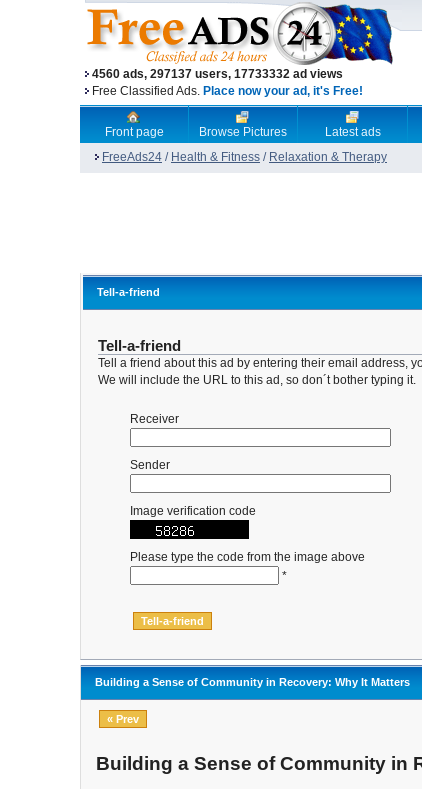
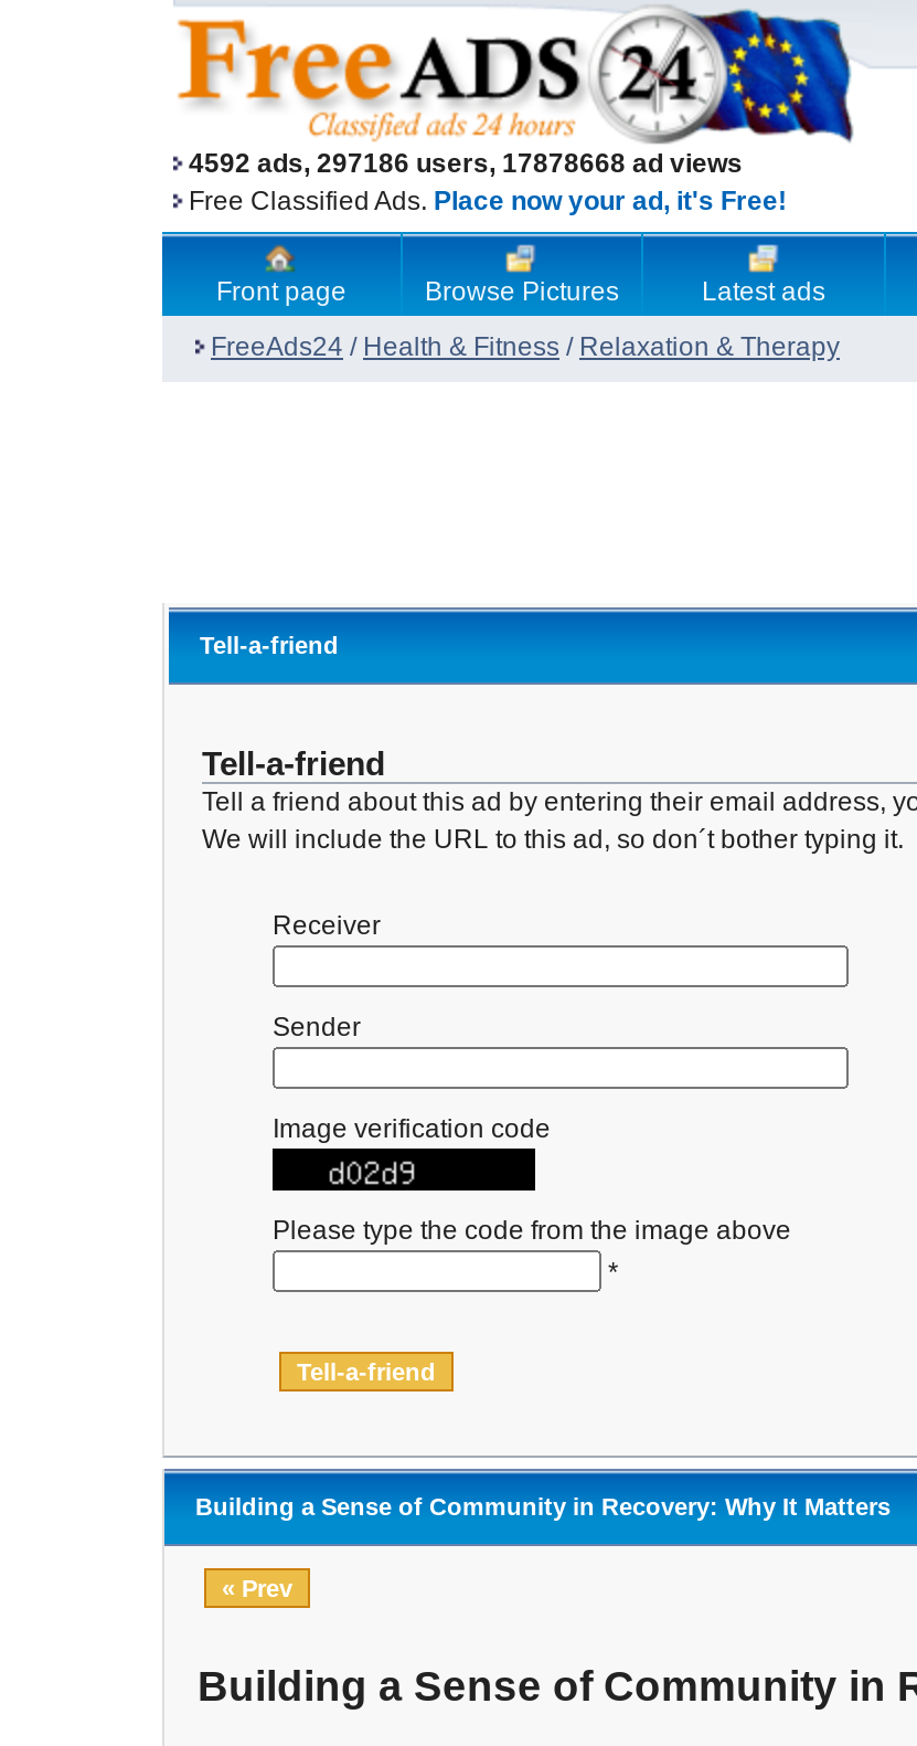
- 4560 ads, 297137 users, 17733332 ad views
+ 4592 ads, 297186 users, 17878668 ad views
